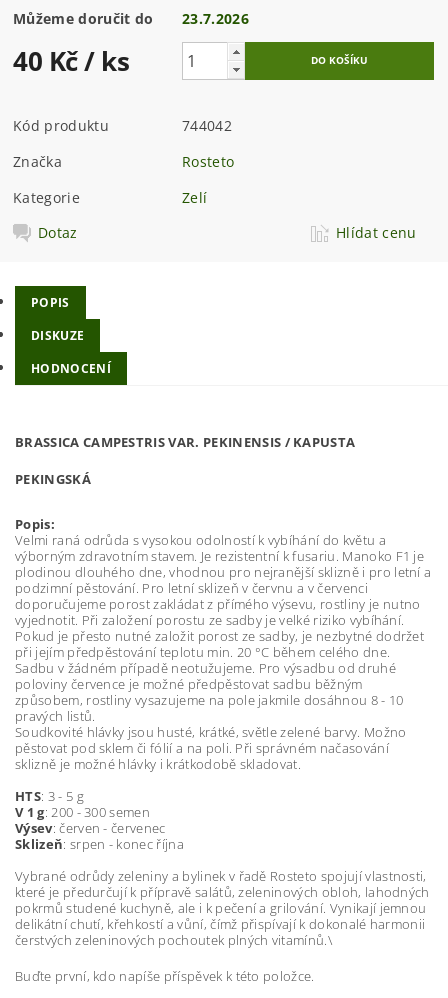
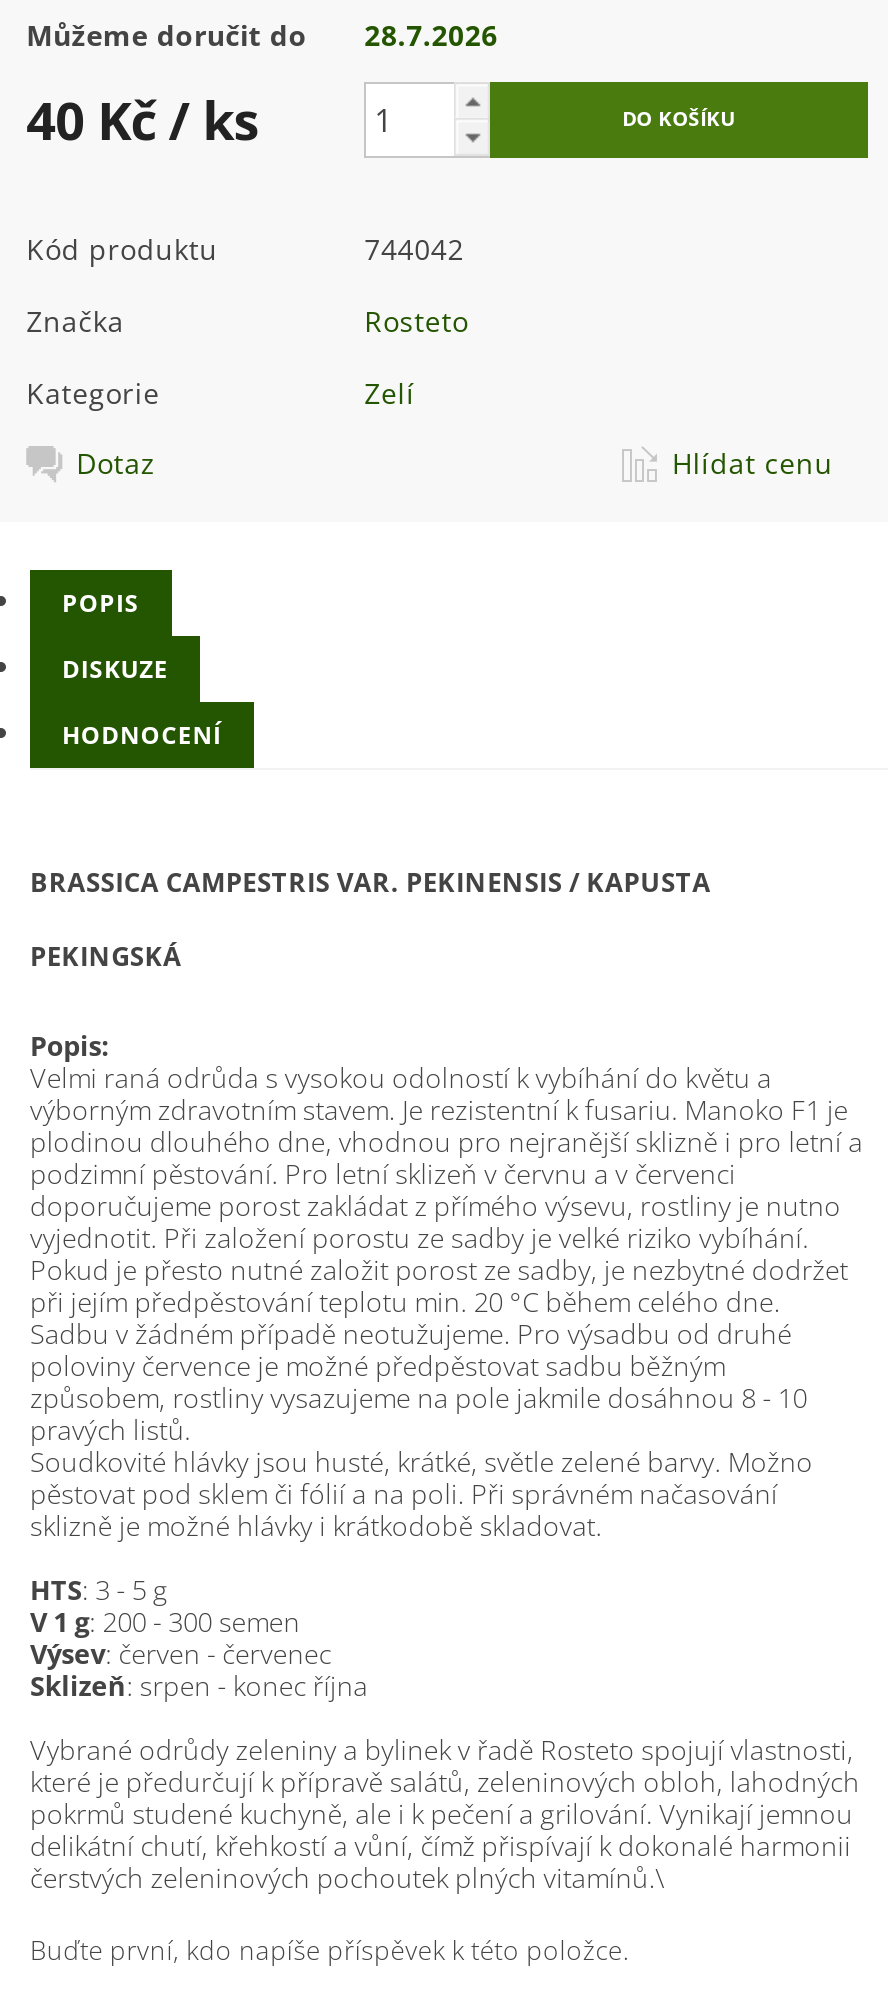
- Můžeme doručit do 23.7.2026
+ Můžeme doručit do 28.7.2026
